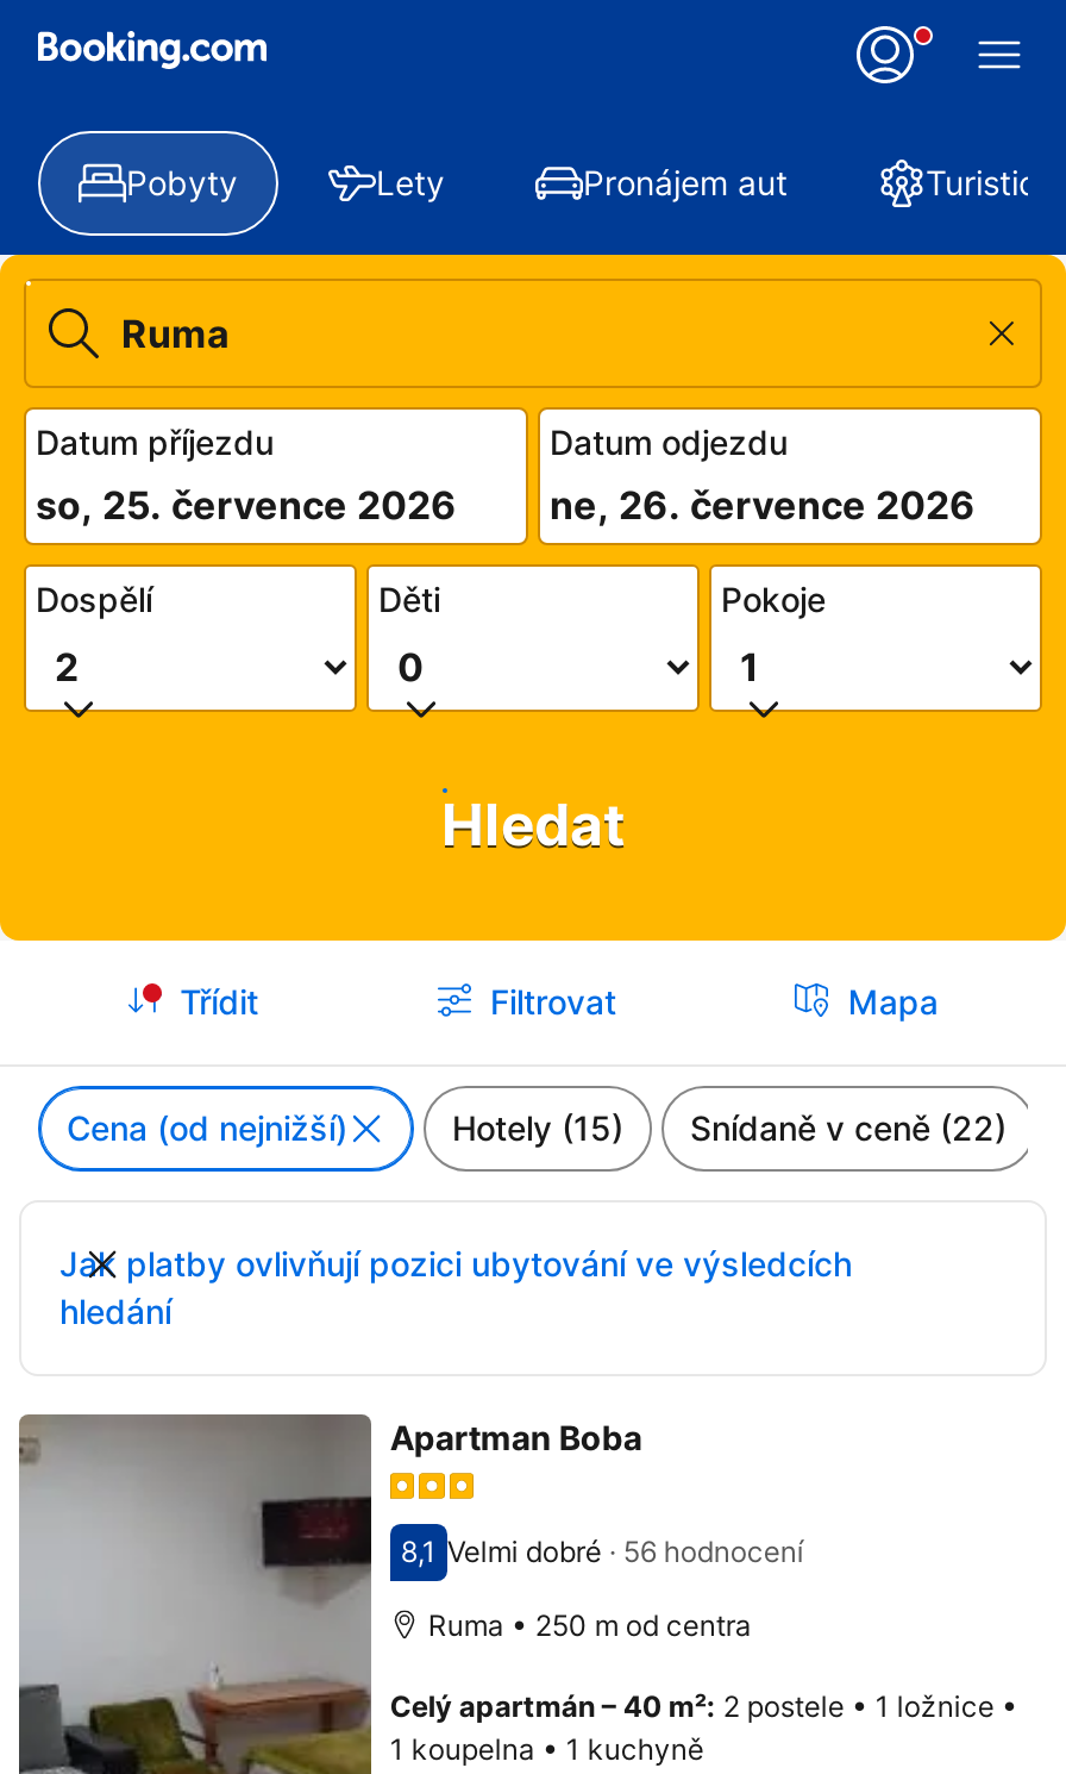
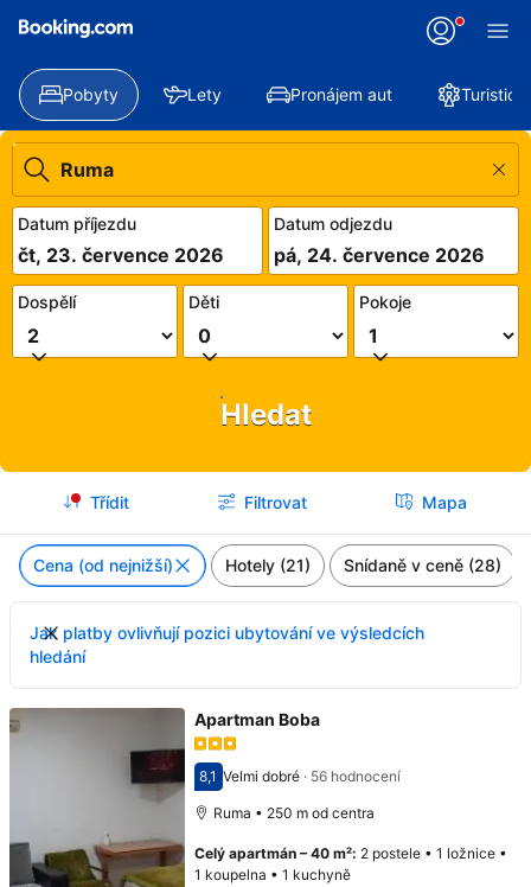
- so, 25. července 2026
+ čt, 23. července 2026

- ne, 26. července 2026
+ pá, 24. července 2026

- Hotely (15)
+ Hotely (21)

- Snídaně v ceně (22)
+ Snídaně v ceně (28)
